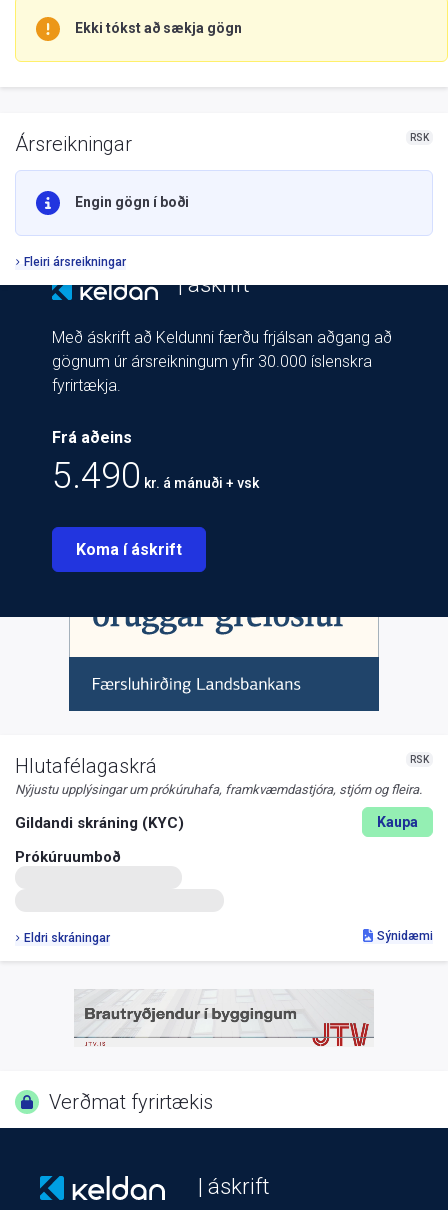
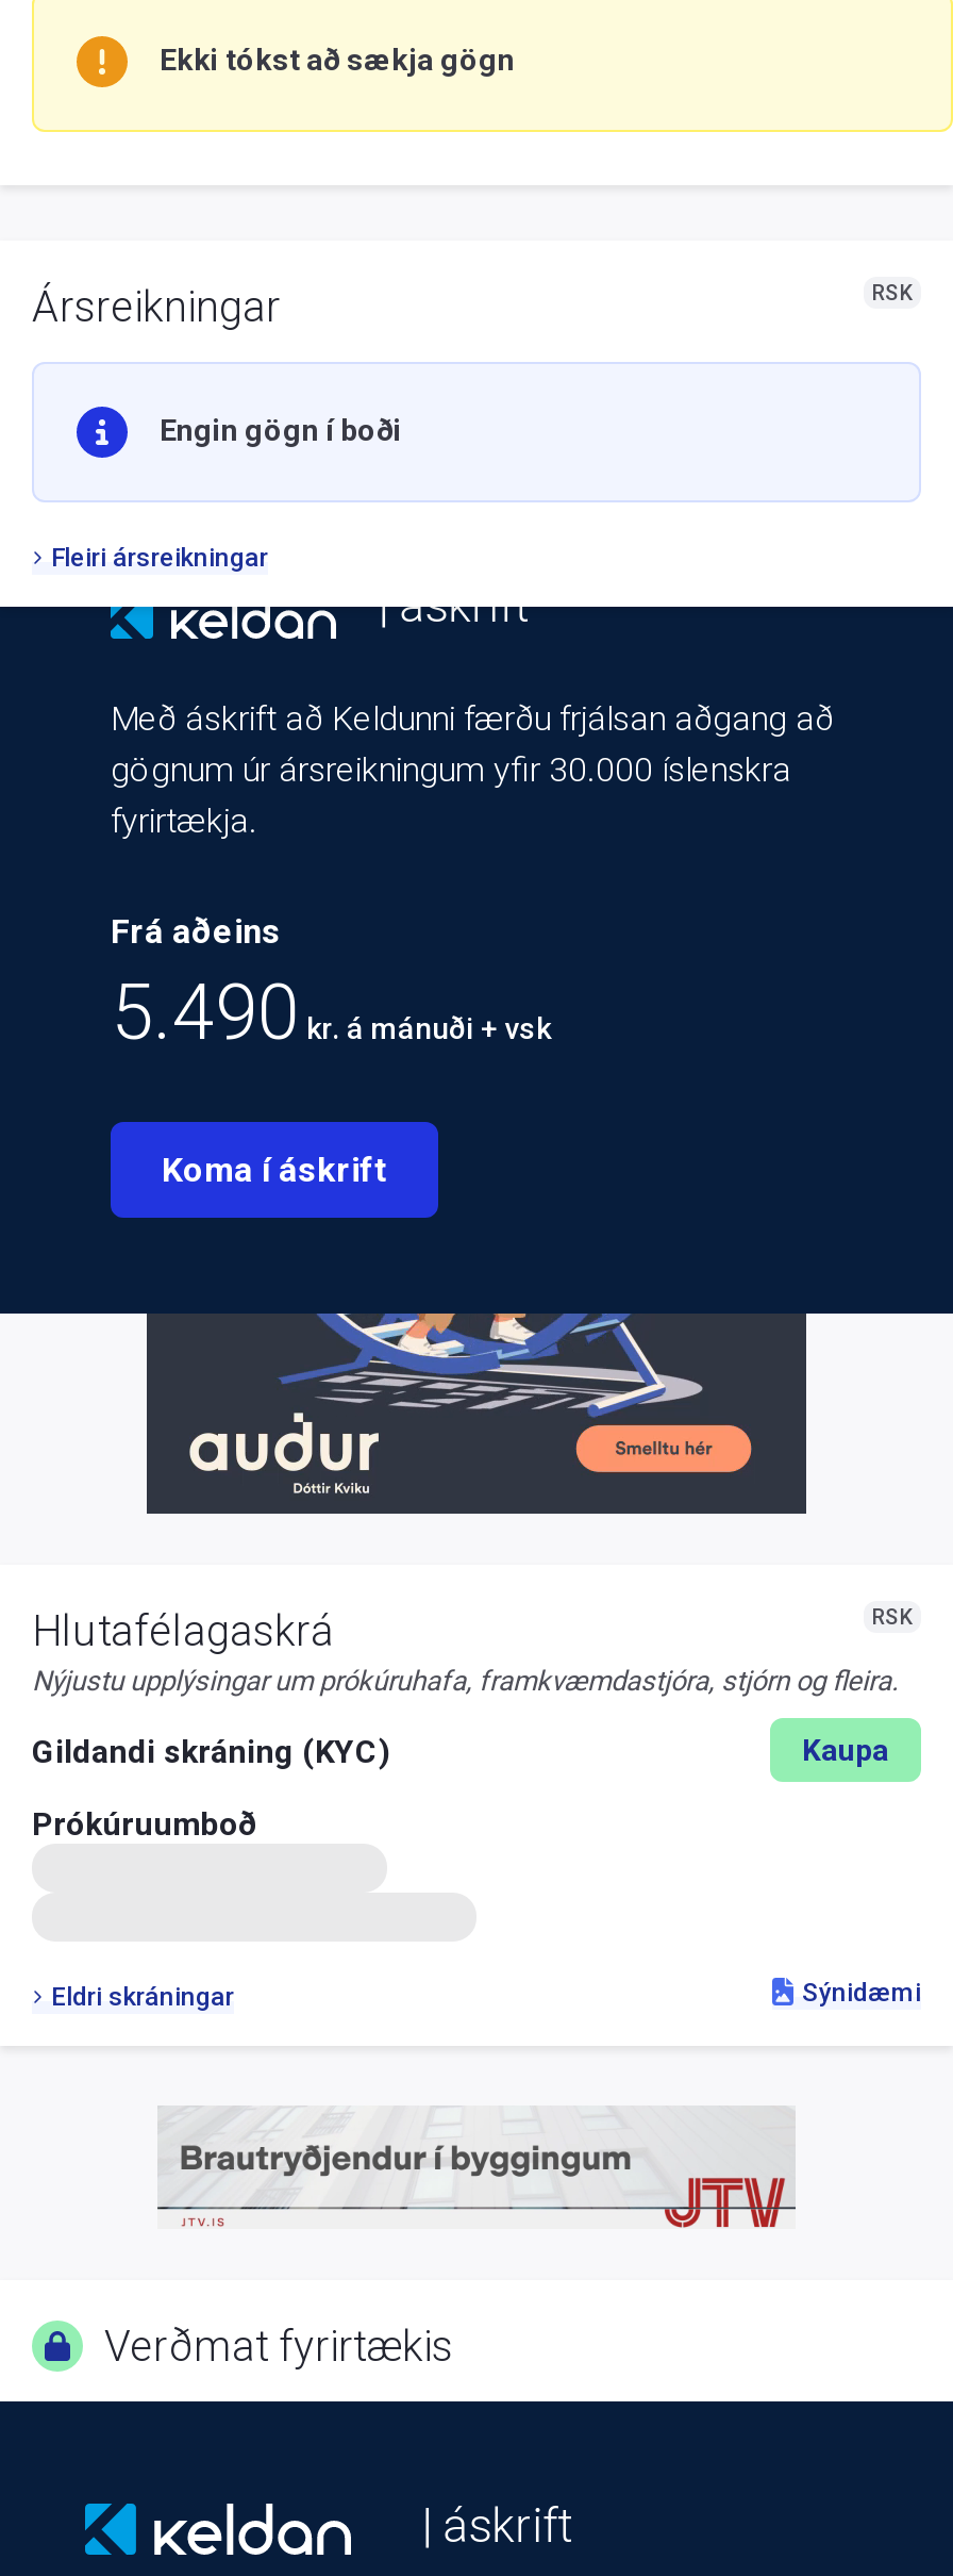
- [image]
+ [image]
